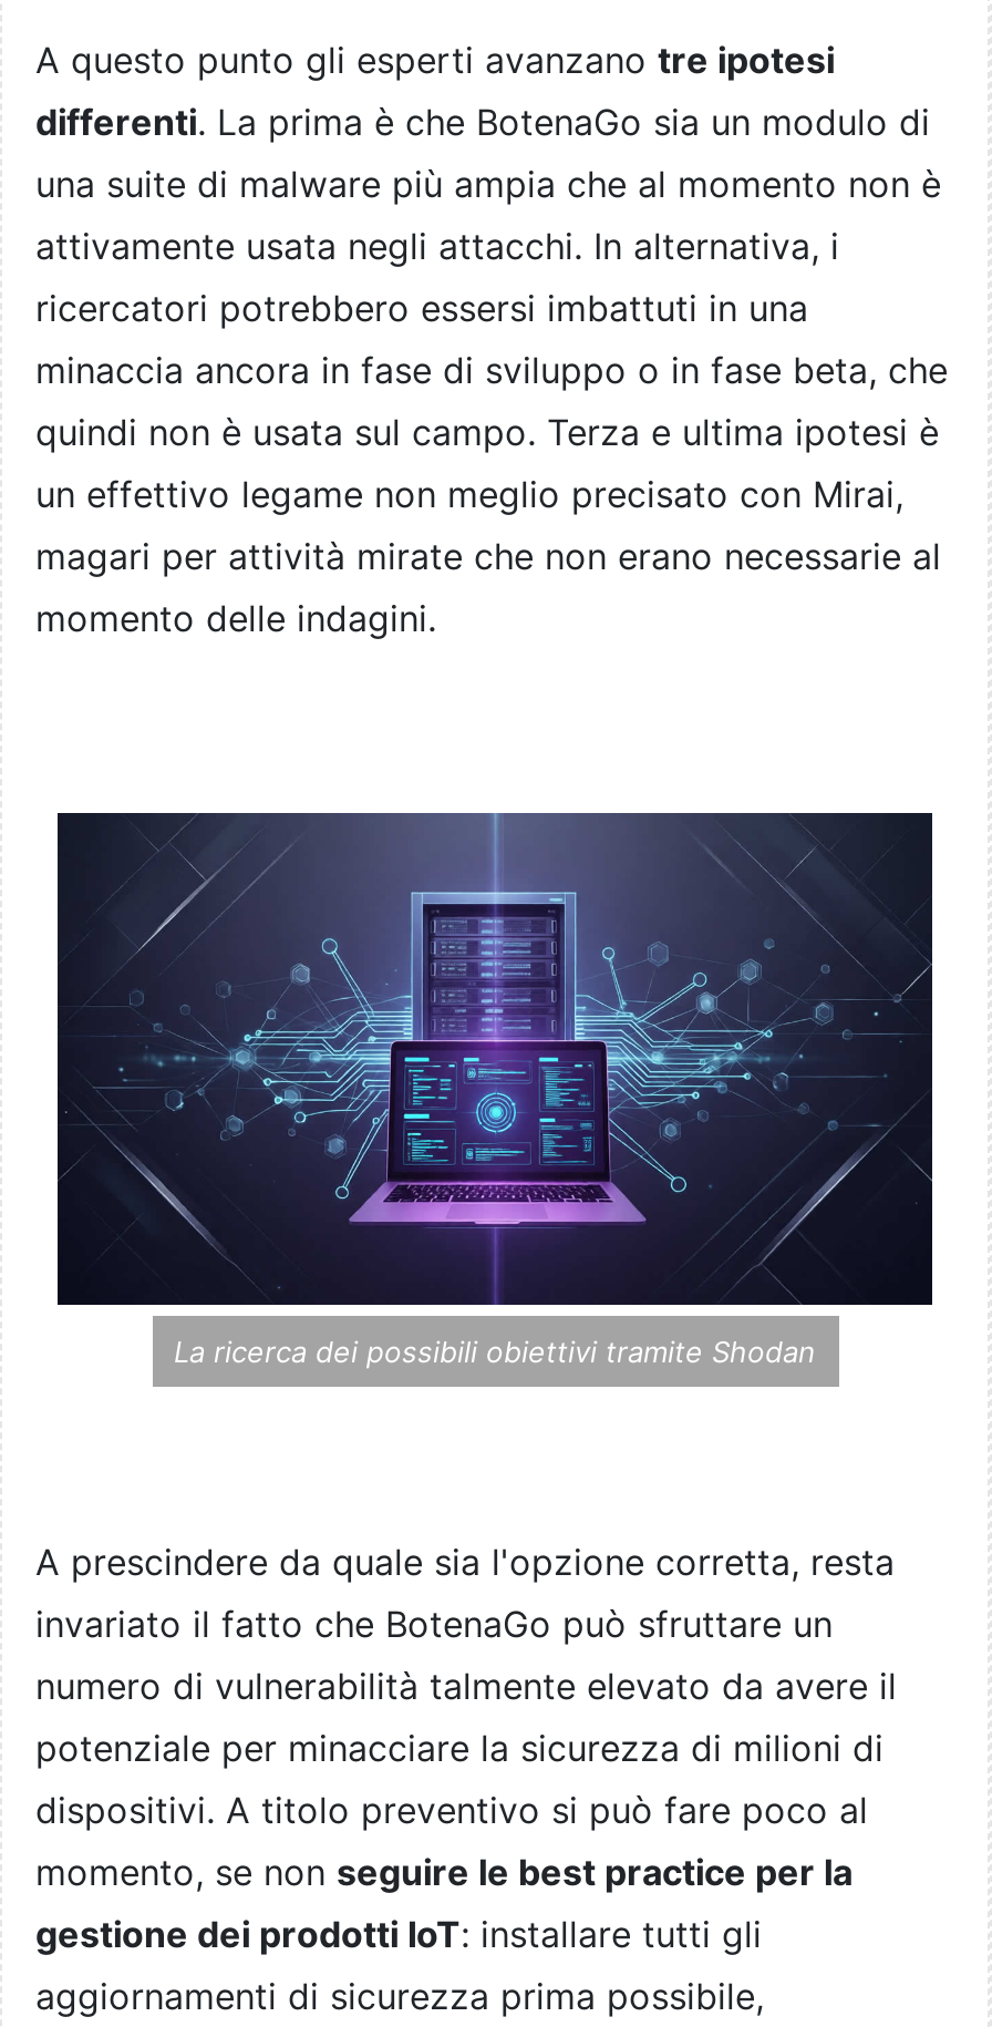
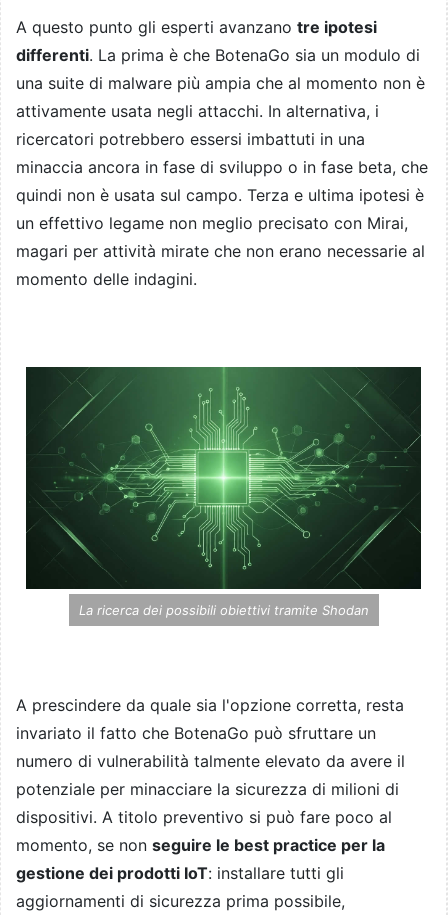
- [image]
+ [image]
